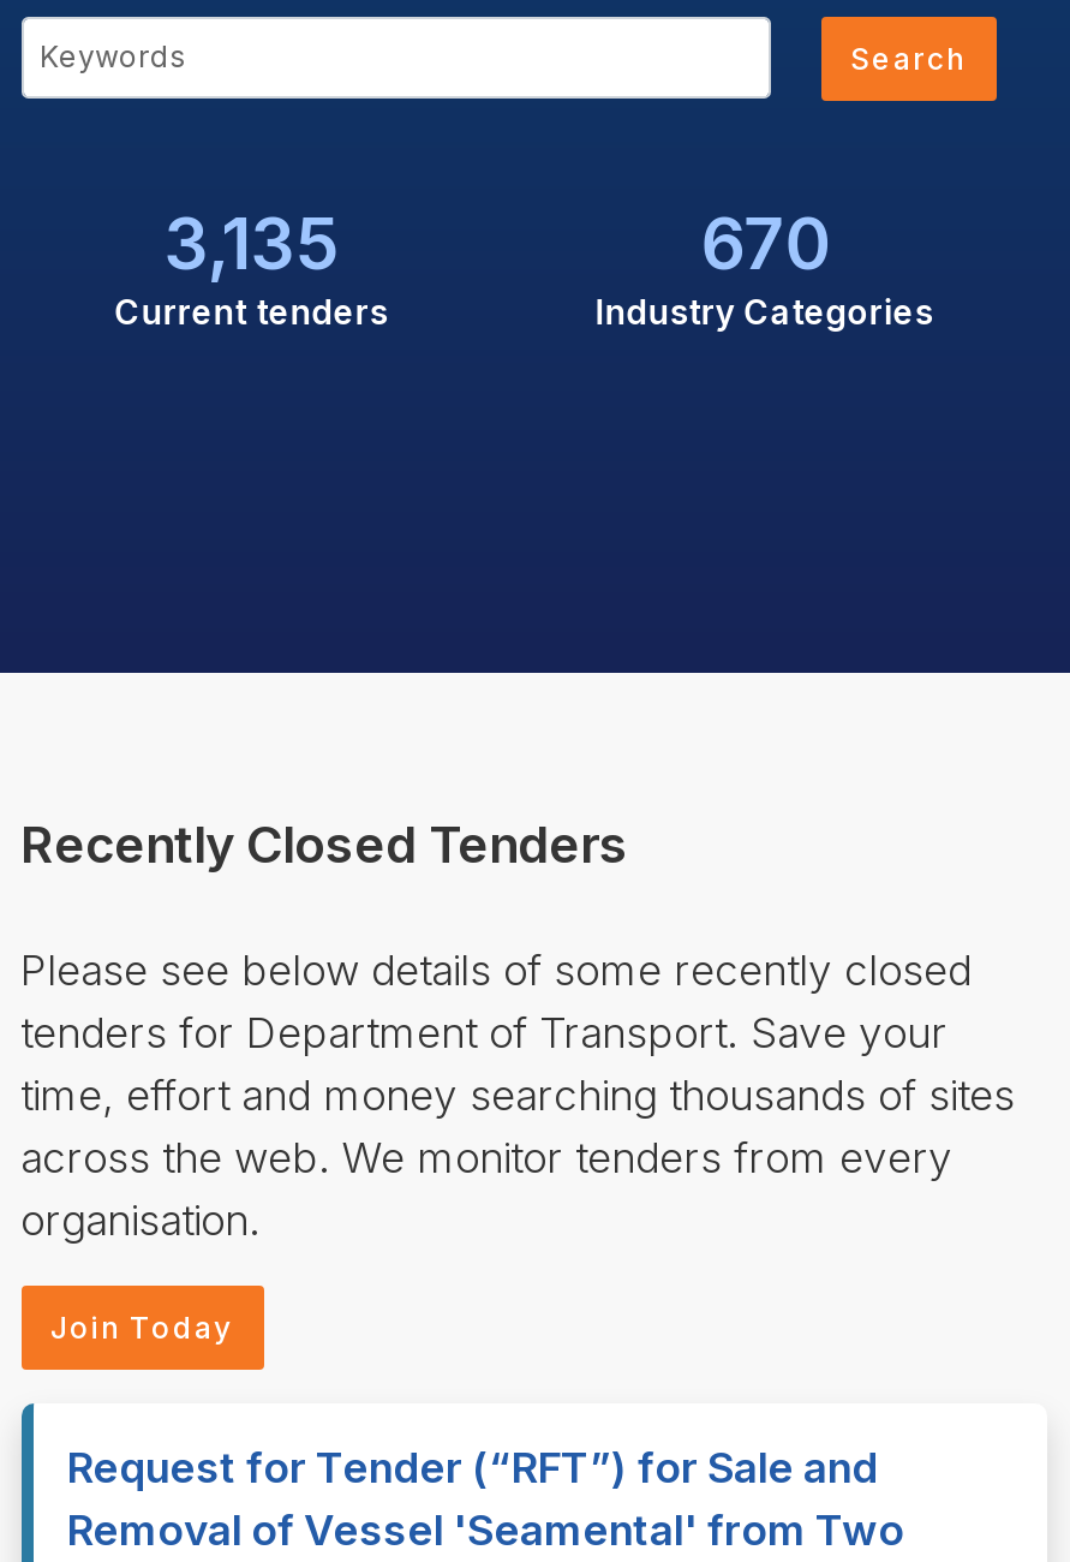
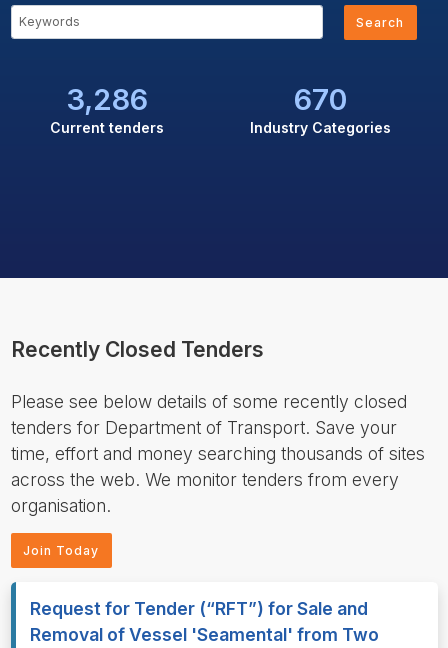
- 3,135
+ 3,286
